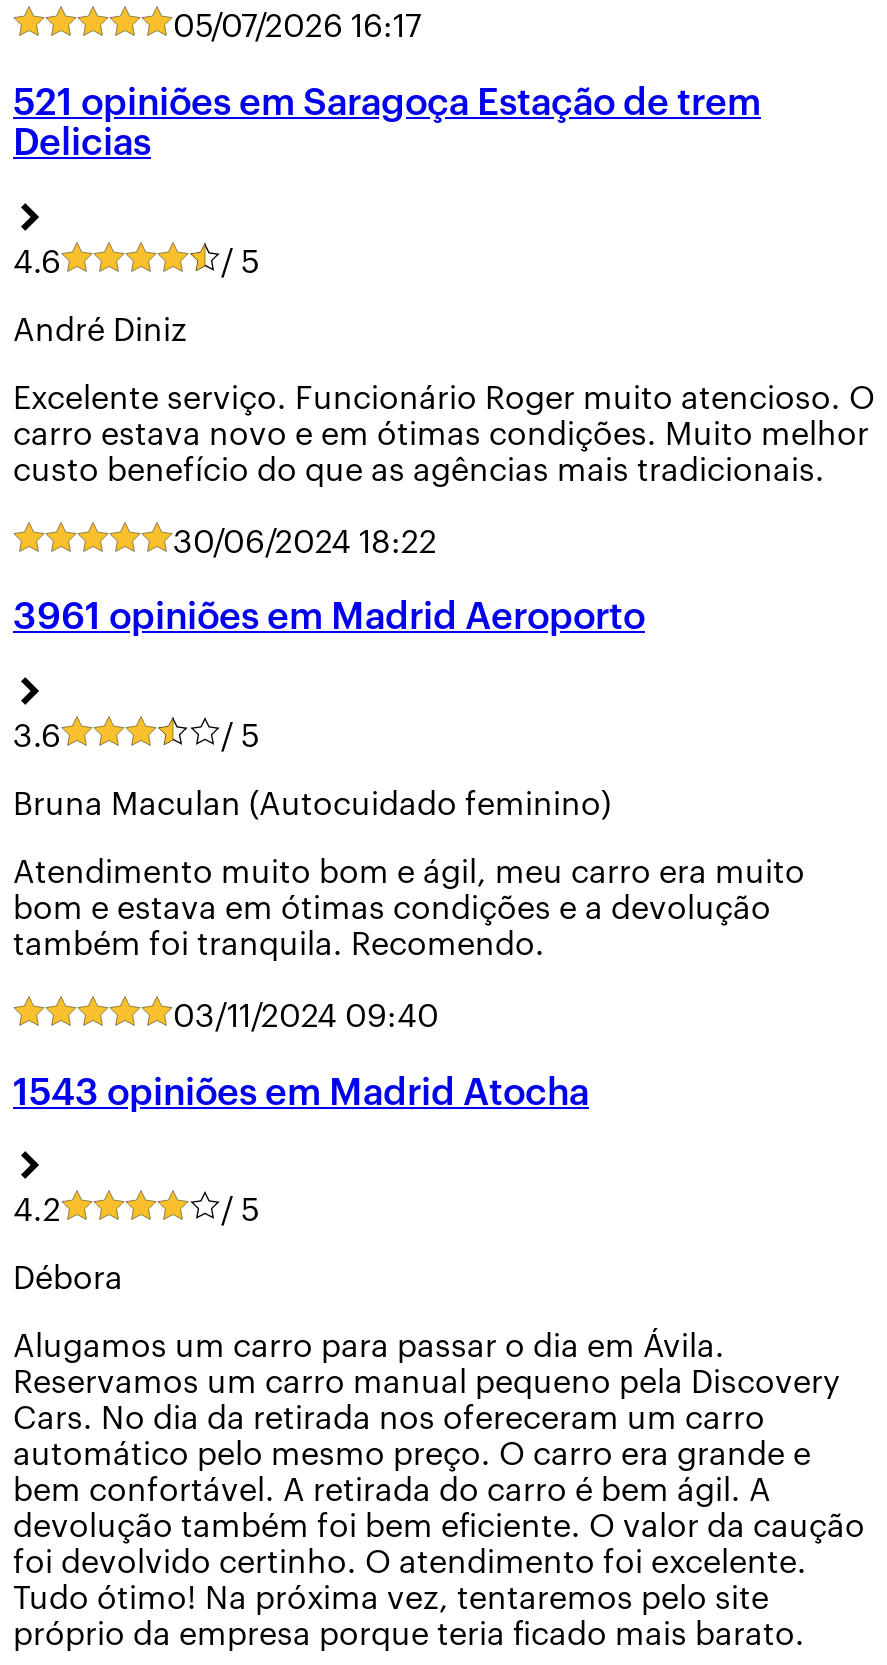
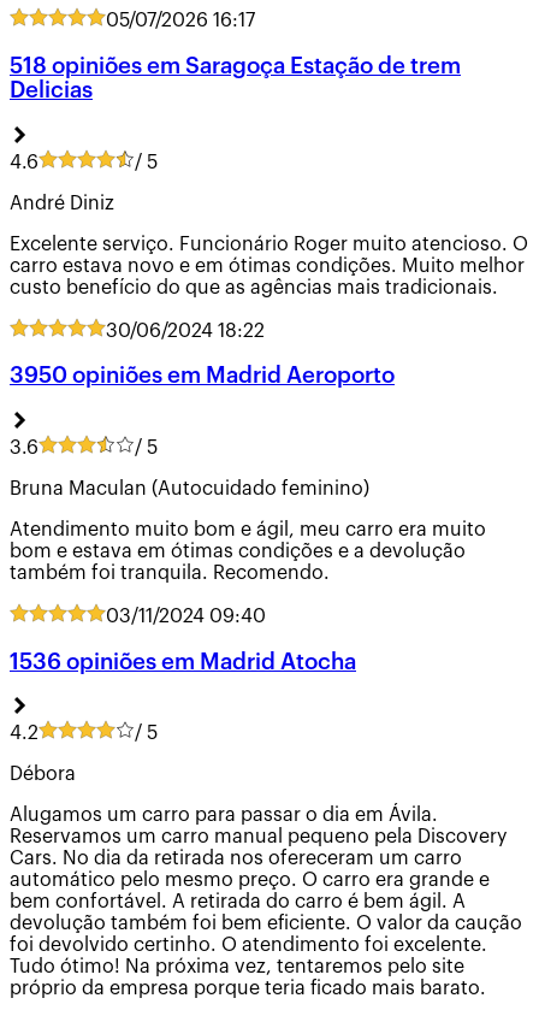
- 521 opiniões em Saragoça Estação de trem
+ 518 opiniões em Saragoça Estação de trem

- 3961 opiniões em Madrid Aeroporto
+ 3950 opiniões em Madrid Aeroporto

- 1543 opiniões em Madrid Atocha
+ 1536 opiniões em Madrid Atocha
